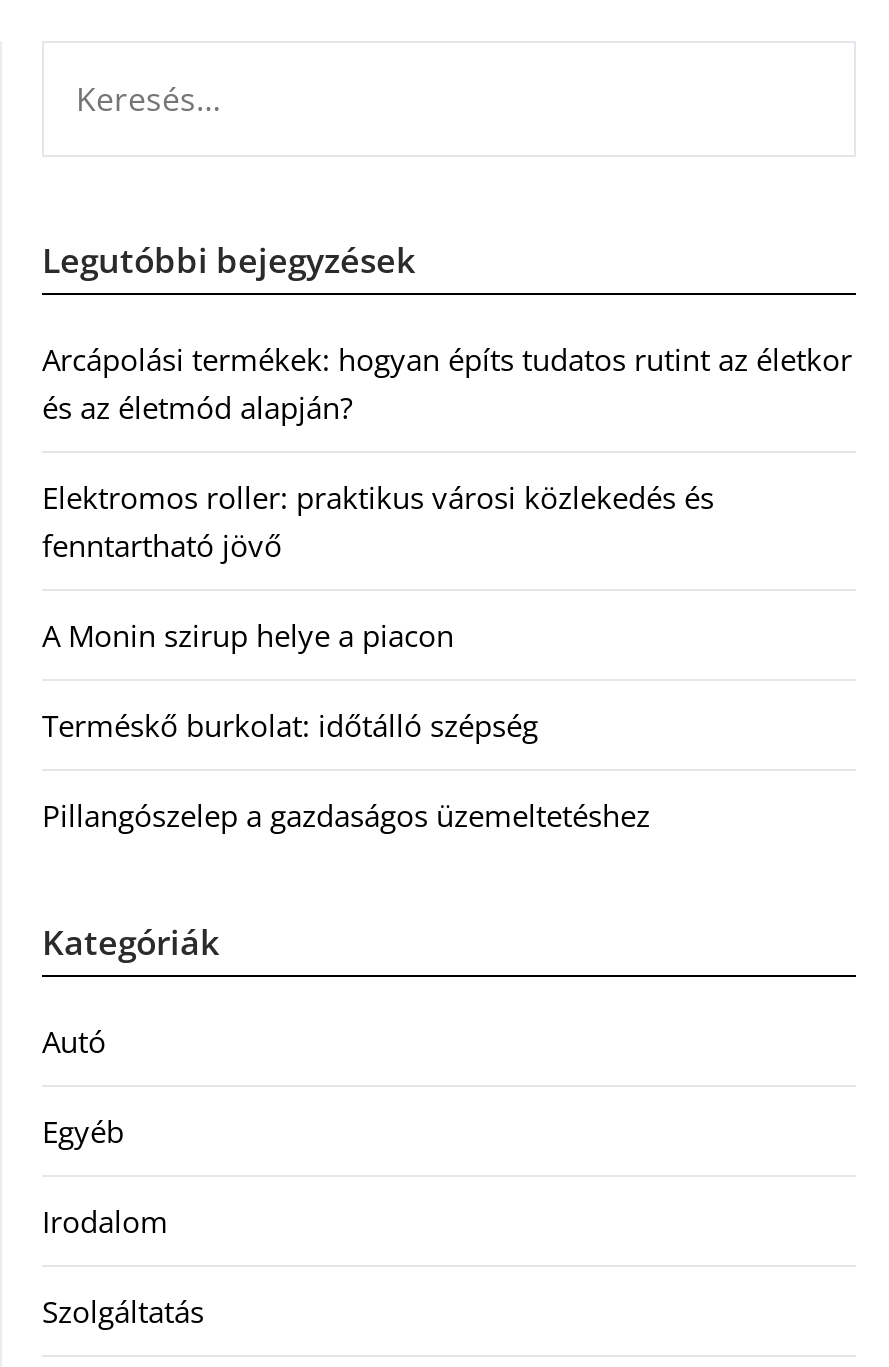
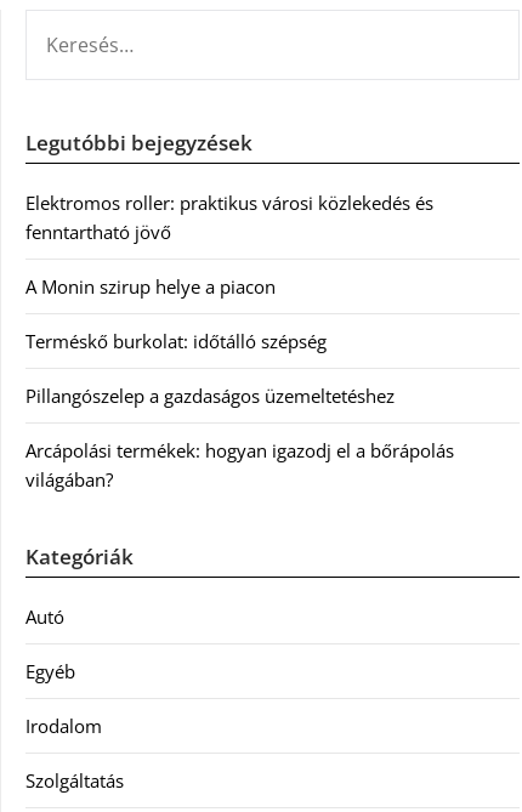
- Arcápolási termékek: hogyan építs tudatos rutint az életkor
- és az életmód alapján?

moved up: Elektromos roller: praktikus városi közlekedés és | fenntartható jövő | A Monin szirup helye a piacon | Terméskő burkolat: időtálló szépség | Pillangószelep a gazdaságos üzemeltetéshez

+ Arcápolási termékek: hogyan igazodj el a bőrápolás
+ világában?
